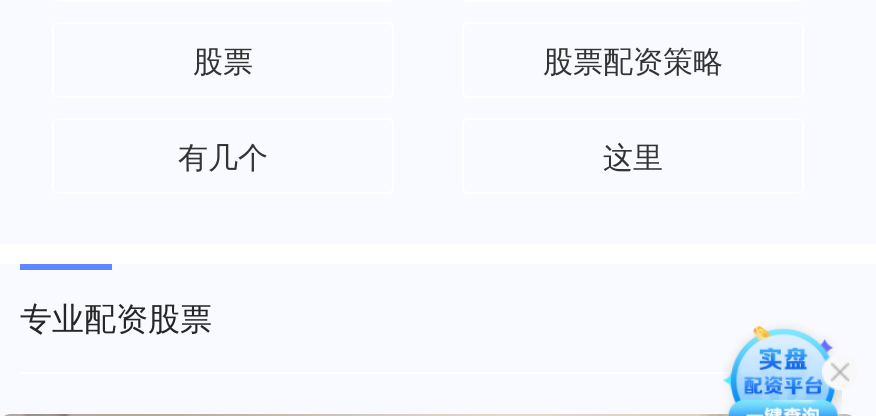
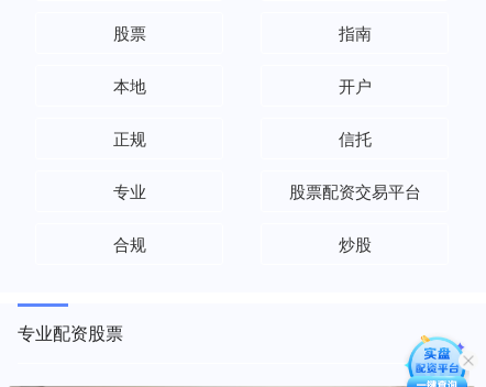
- 股票配资策略
- 有几个
- 这里
+ 指南
+ 本地
+ 开户
+ 正规
+ 信托
+ 专业
+ 股票配资交易平台
+ 合规
+ 炒股

moved down: [image]
